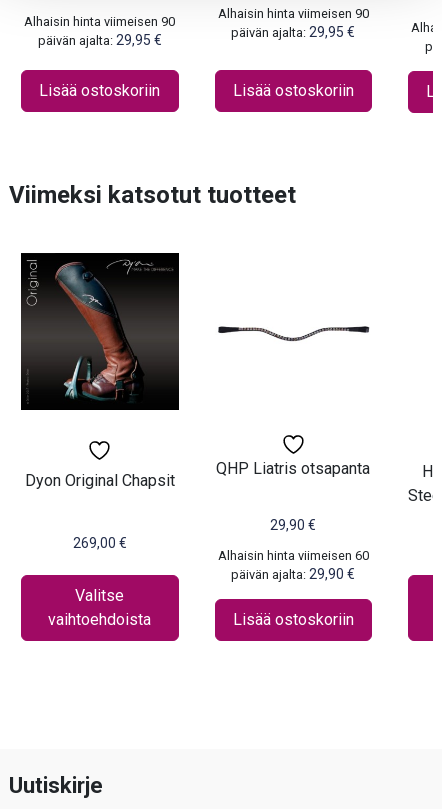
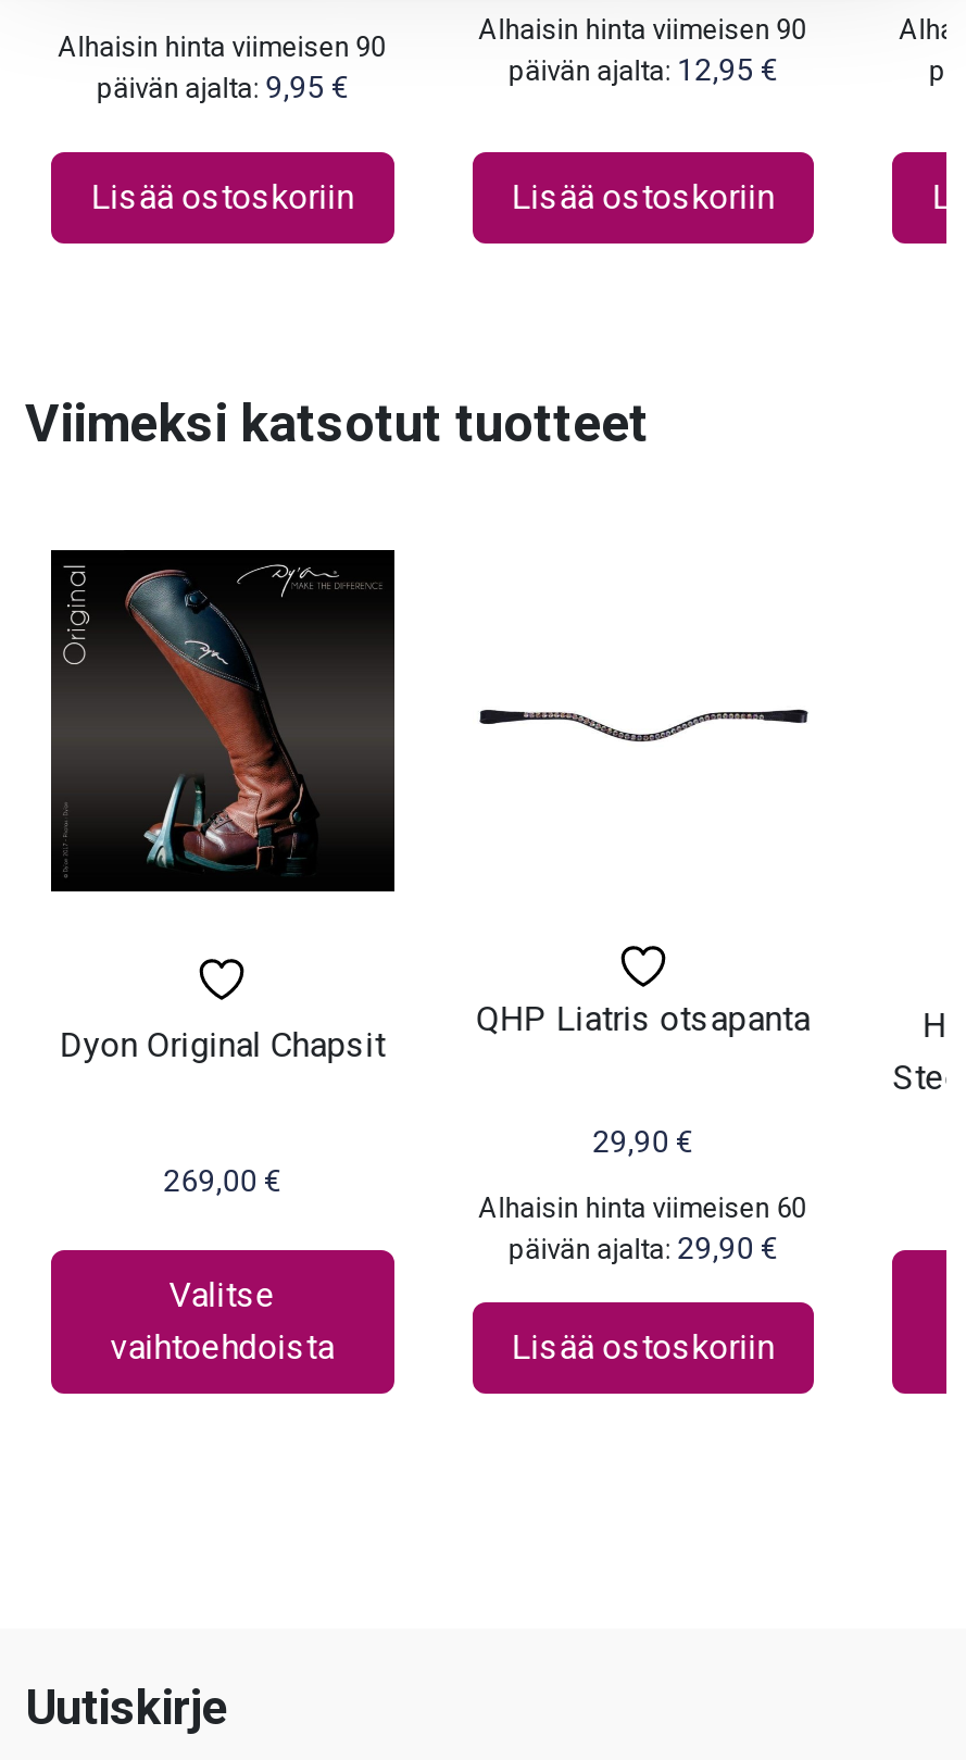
- päivän ajalta: 29,95 €
+ päivän ajalta: 12,95 €

- päivän ajalta: 29,95 €
+ päivän ajalta: 9,95 €
